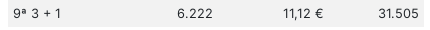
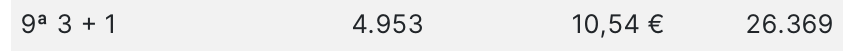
- 6.222
+ 4.953

- 11,12 €
+ 10,54 €

- 31.505
+ 26.369
